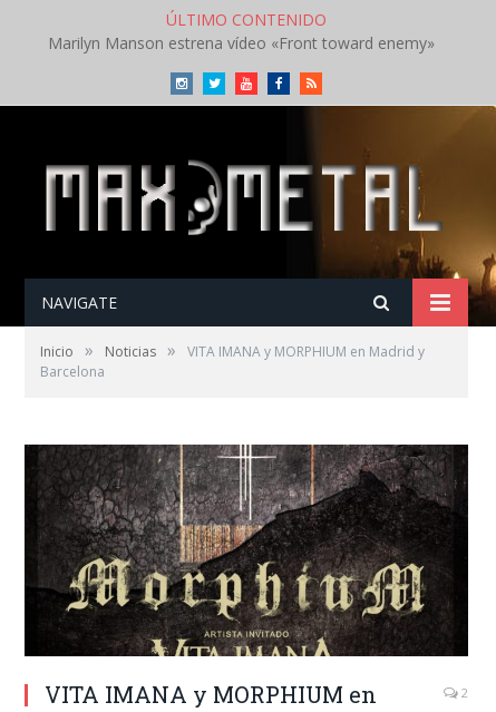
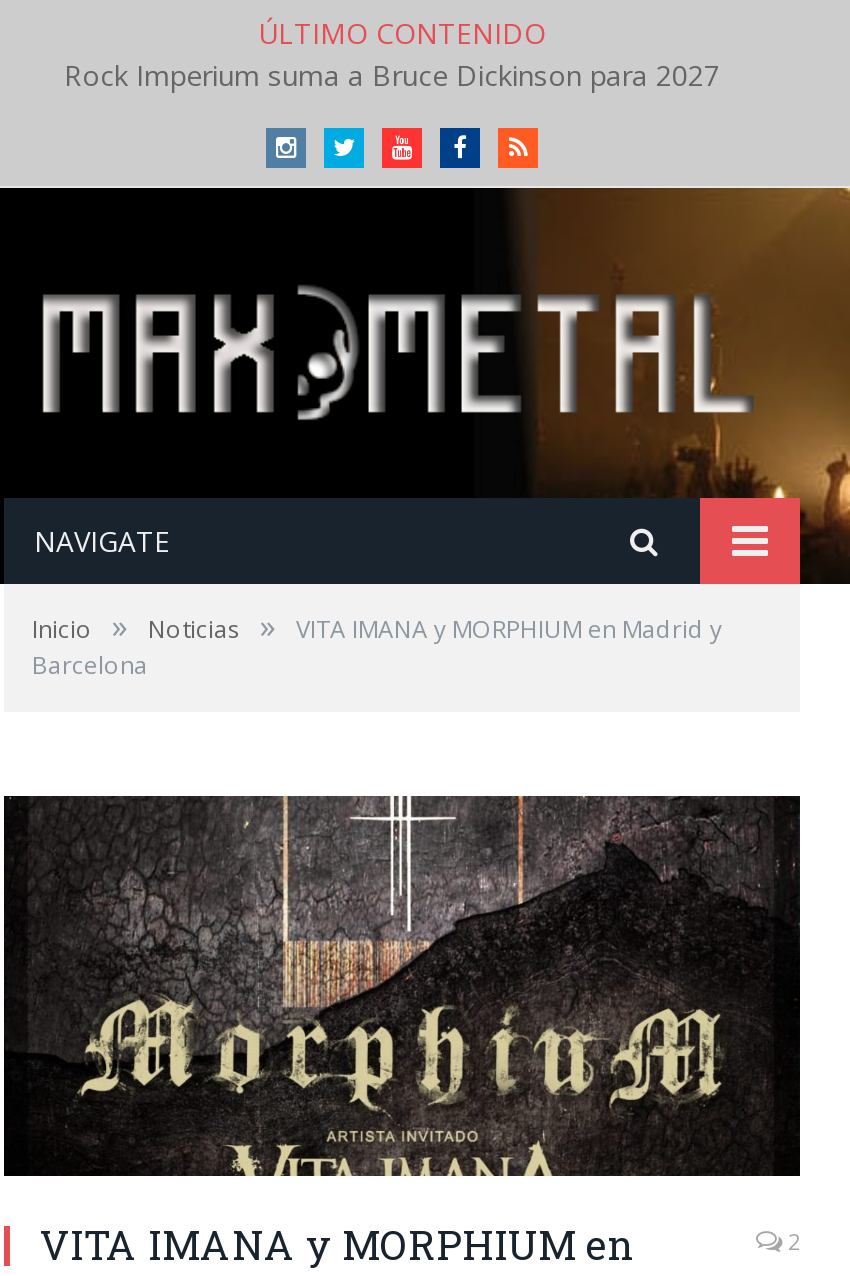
- Marilyn Manson estrena vídeo «Front toward enemy»
+ Rock Imperium suma a Bruce Dickinson para 2027
